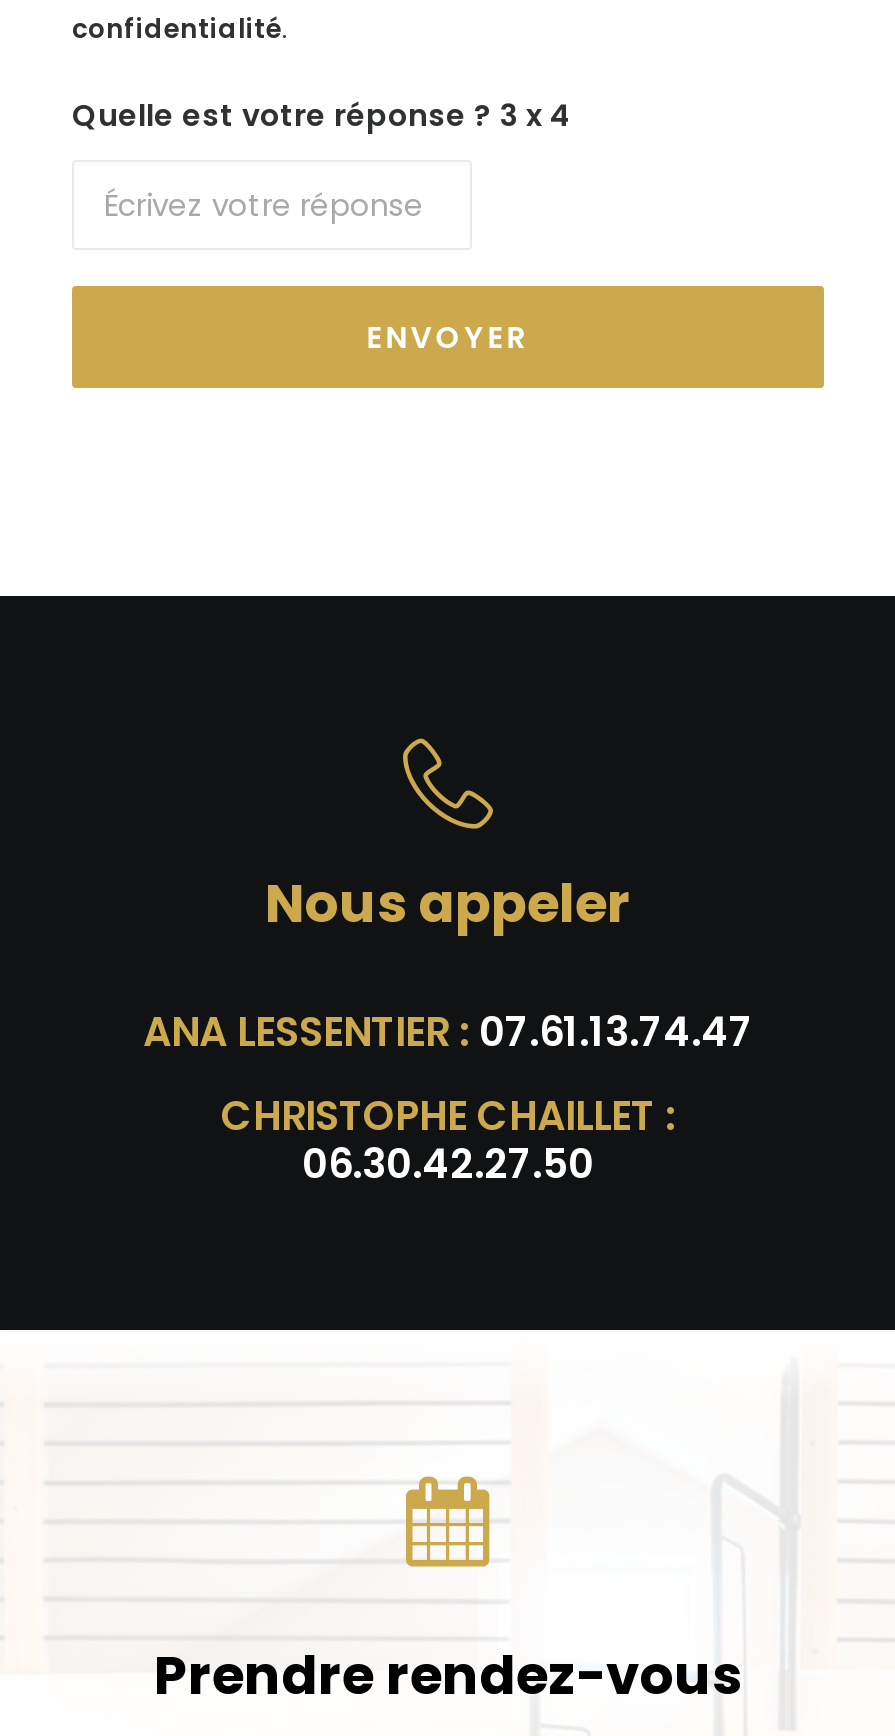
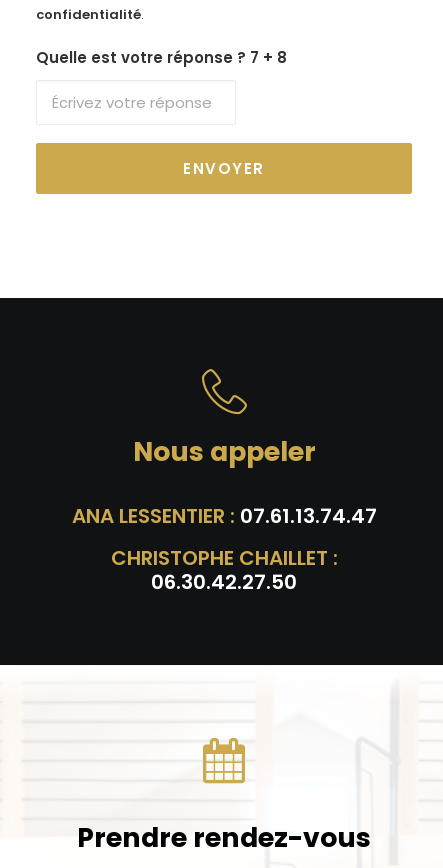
- Quelle est votre réponse ? 3 x 4
+ Quelle est votre réponse ? 7 + 8
